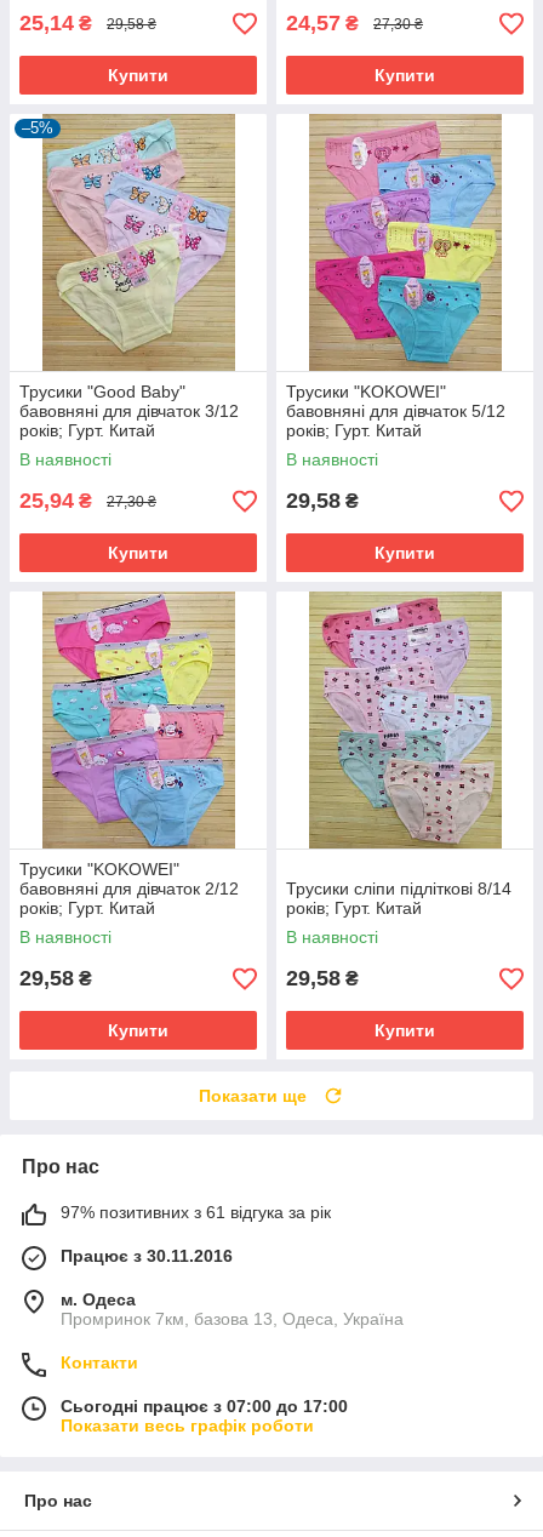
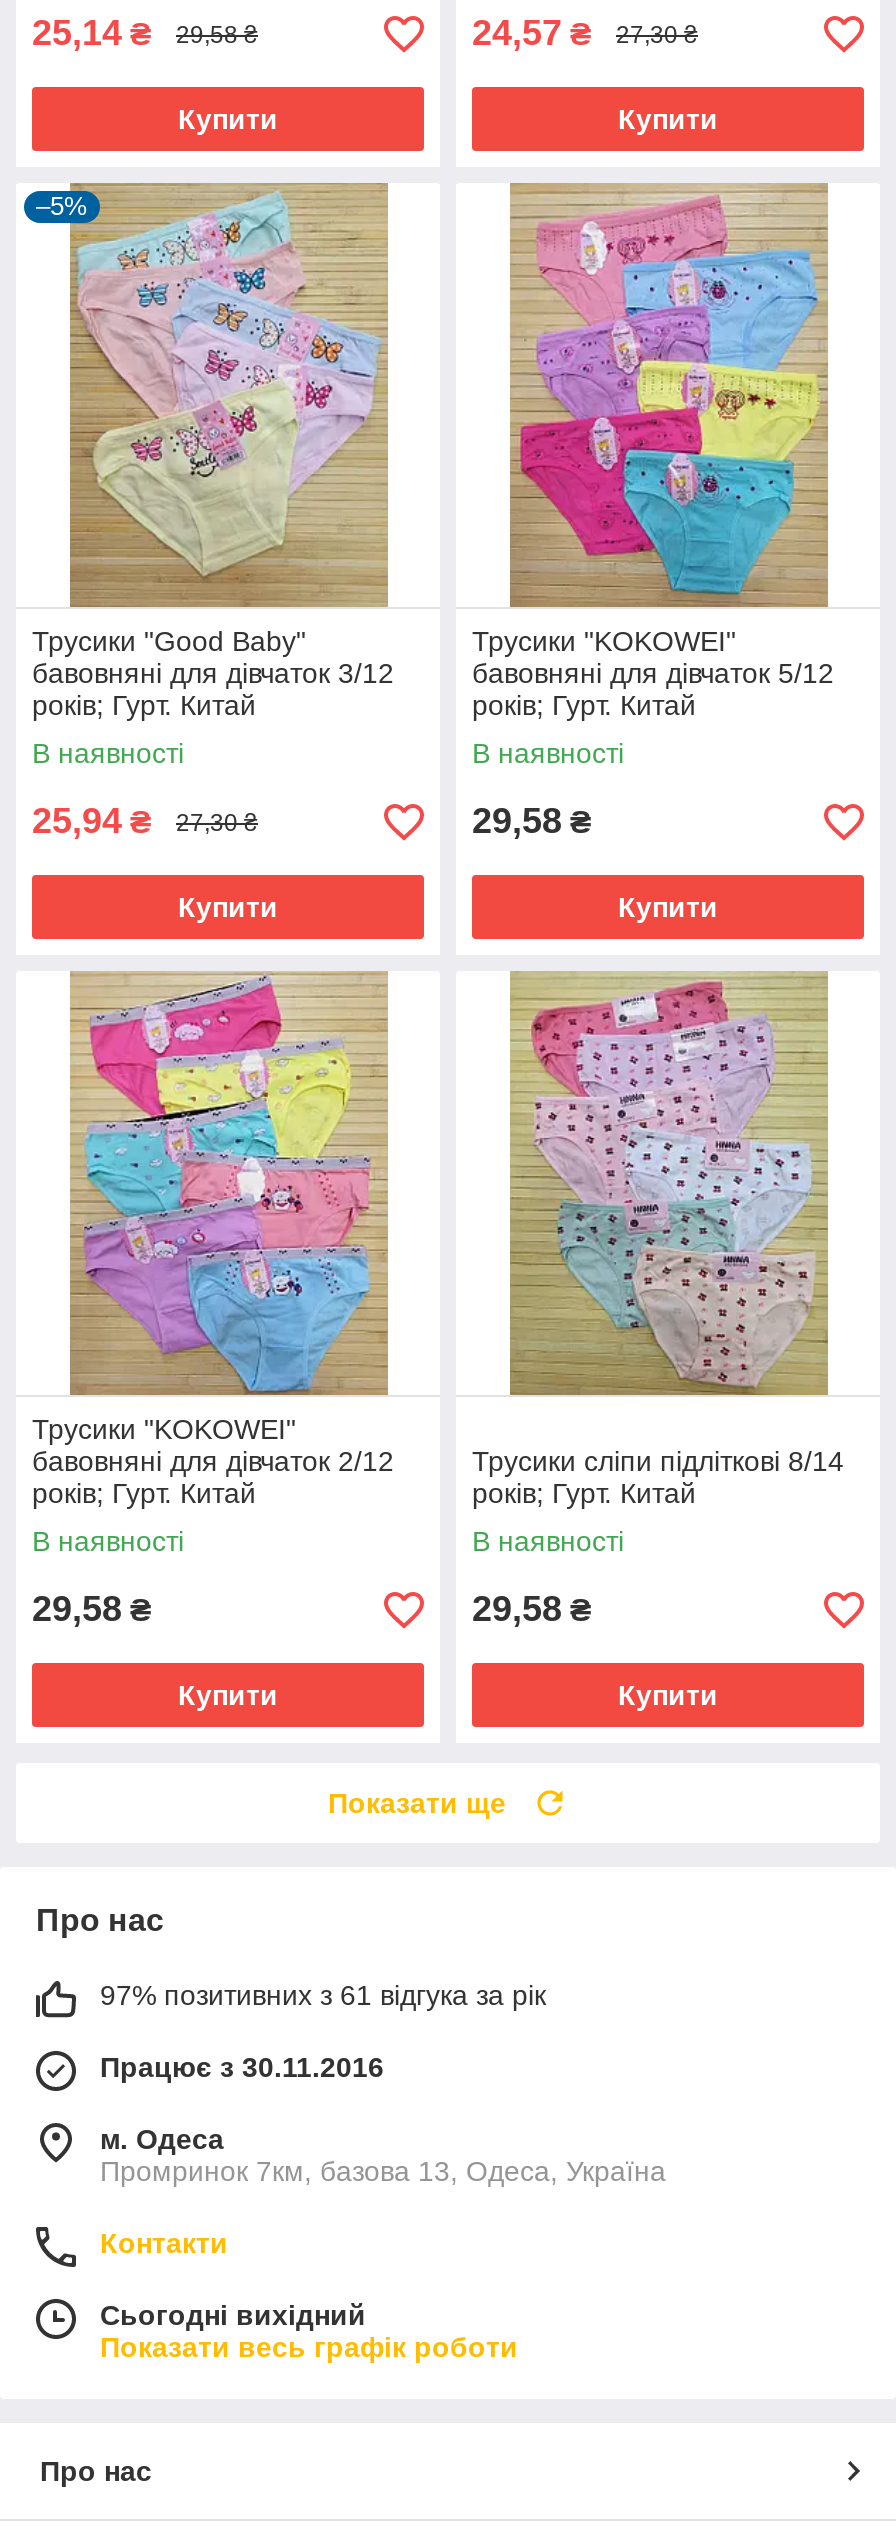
- Сьогодні працює з 07:00 до 17:00
+ Сьогодні вихідний
